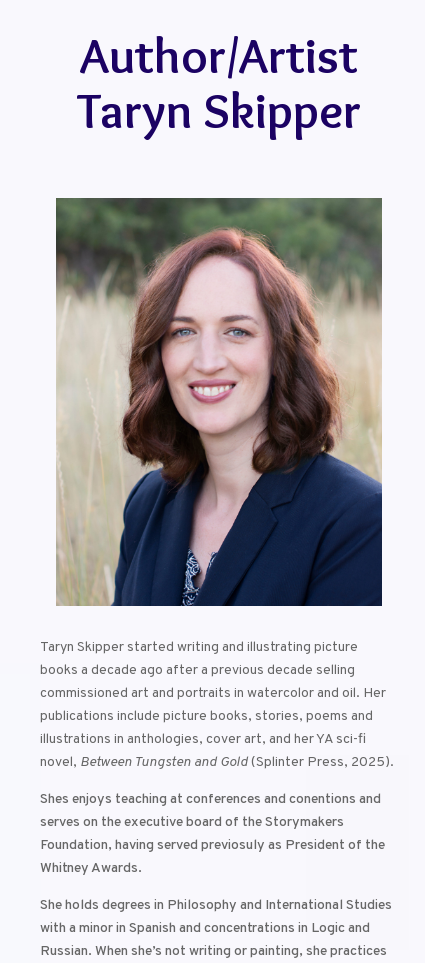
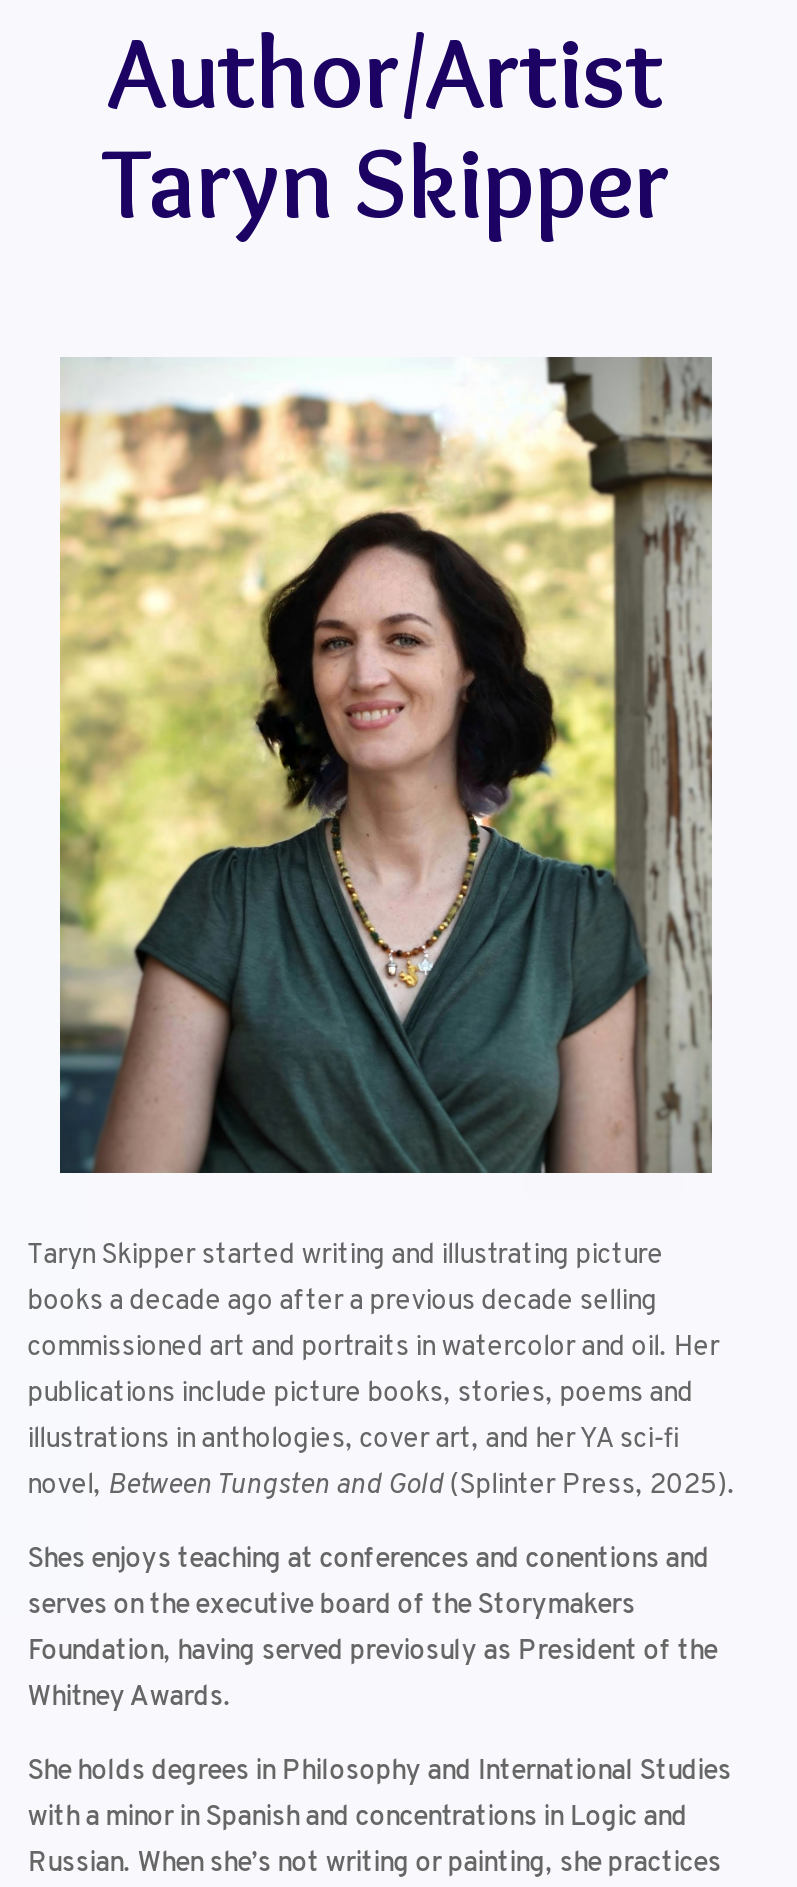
- [image]
+ [image]
